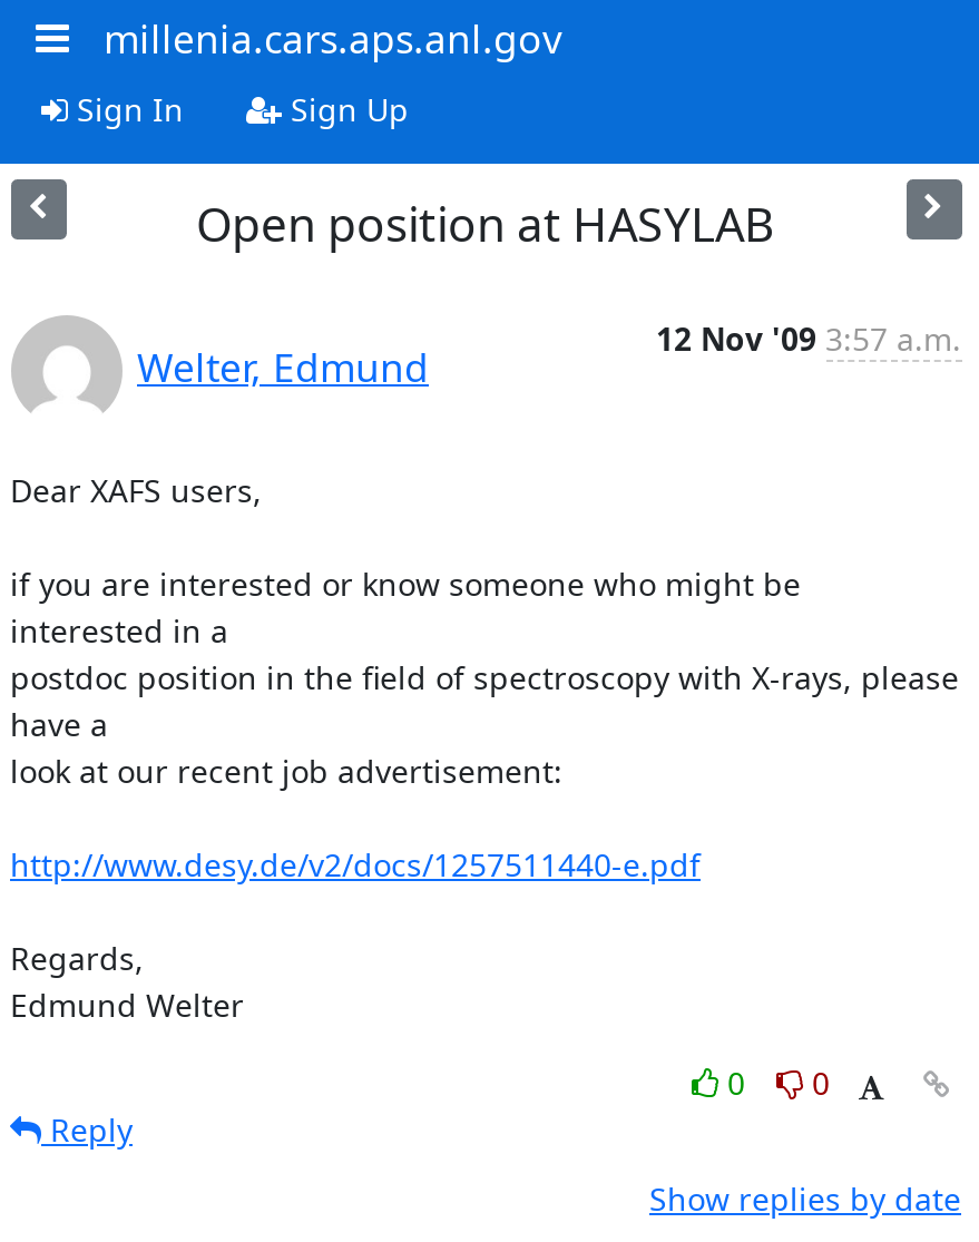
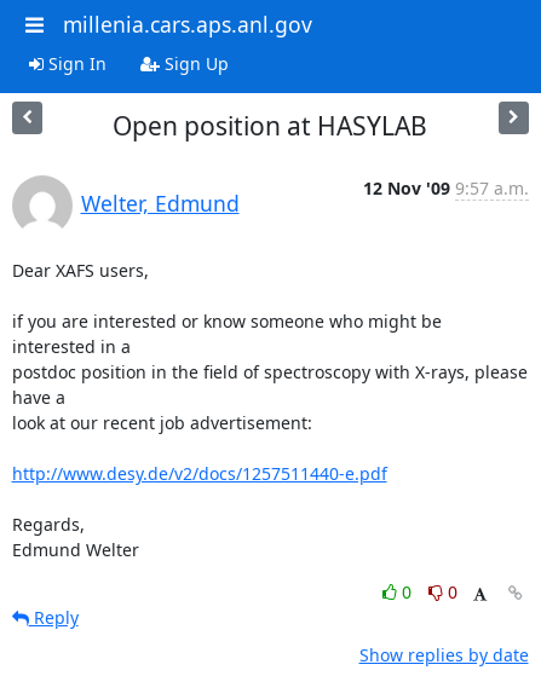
- 12 Nov '09 3:57 a.m.
+ 12 Nov '09 9:57 a.m.
